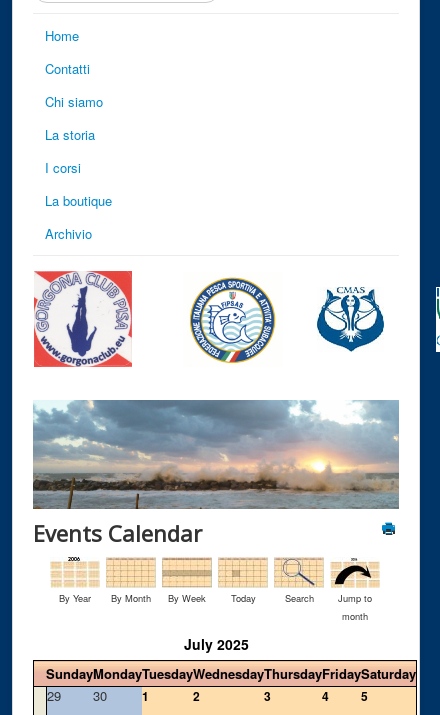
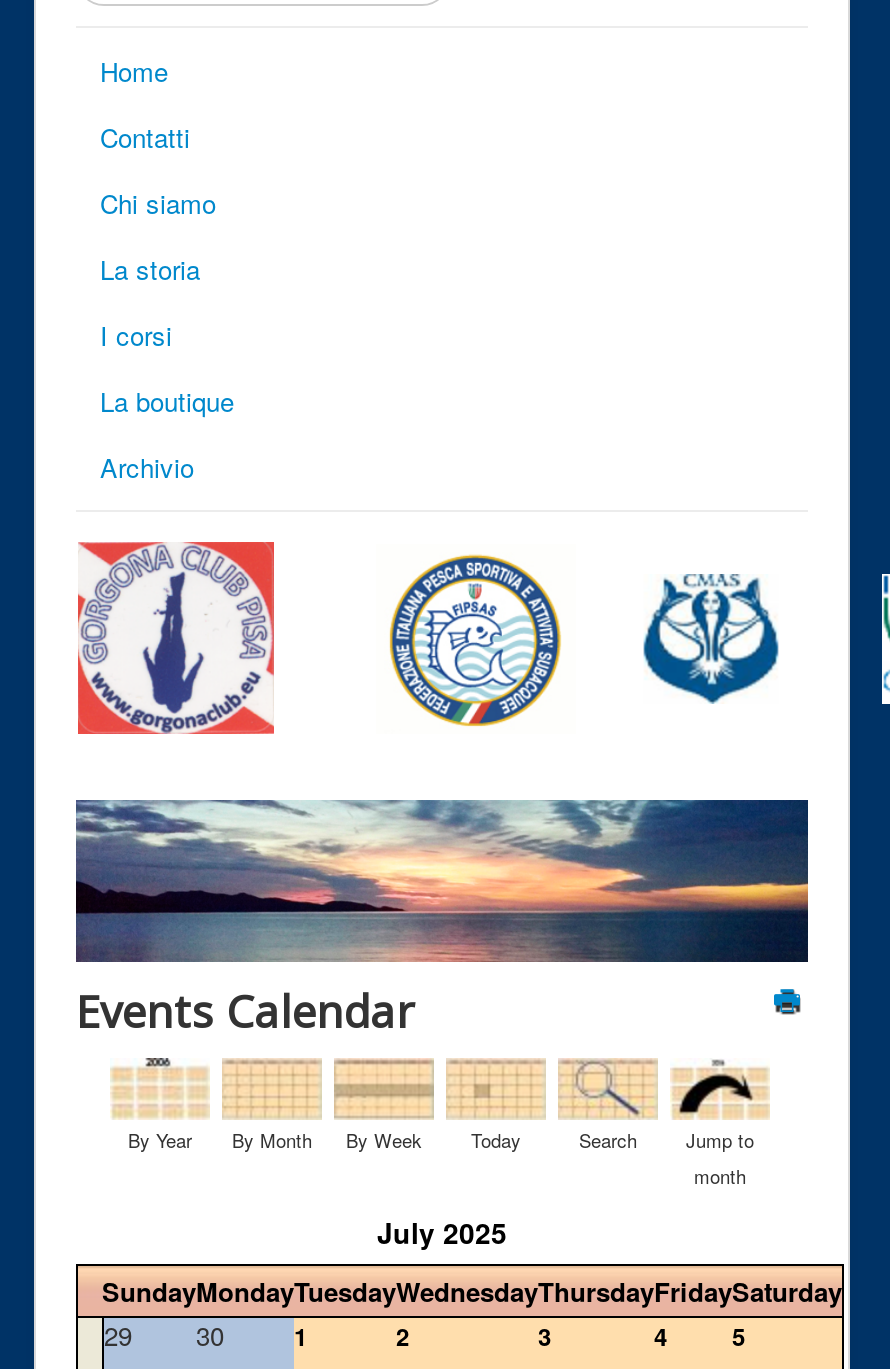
- [image]
+ [image]
